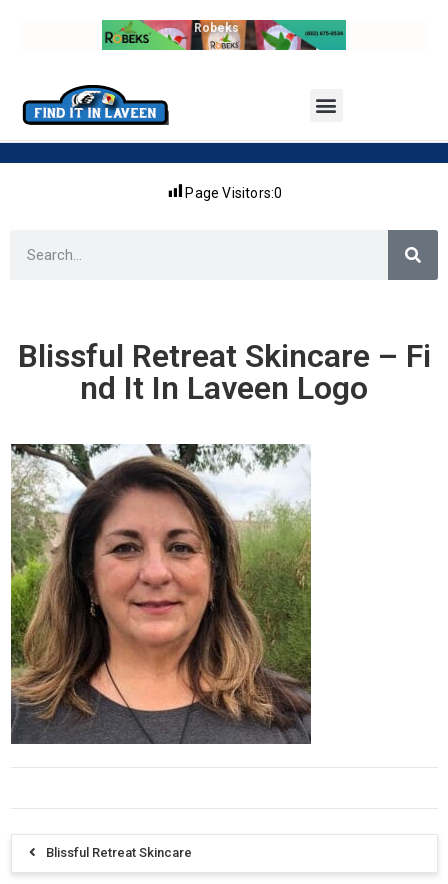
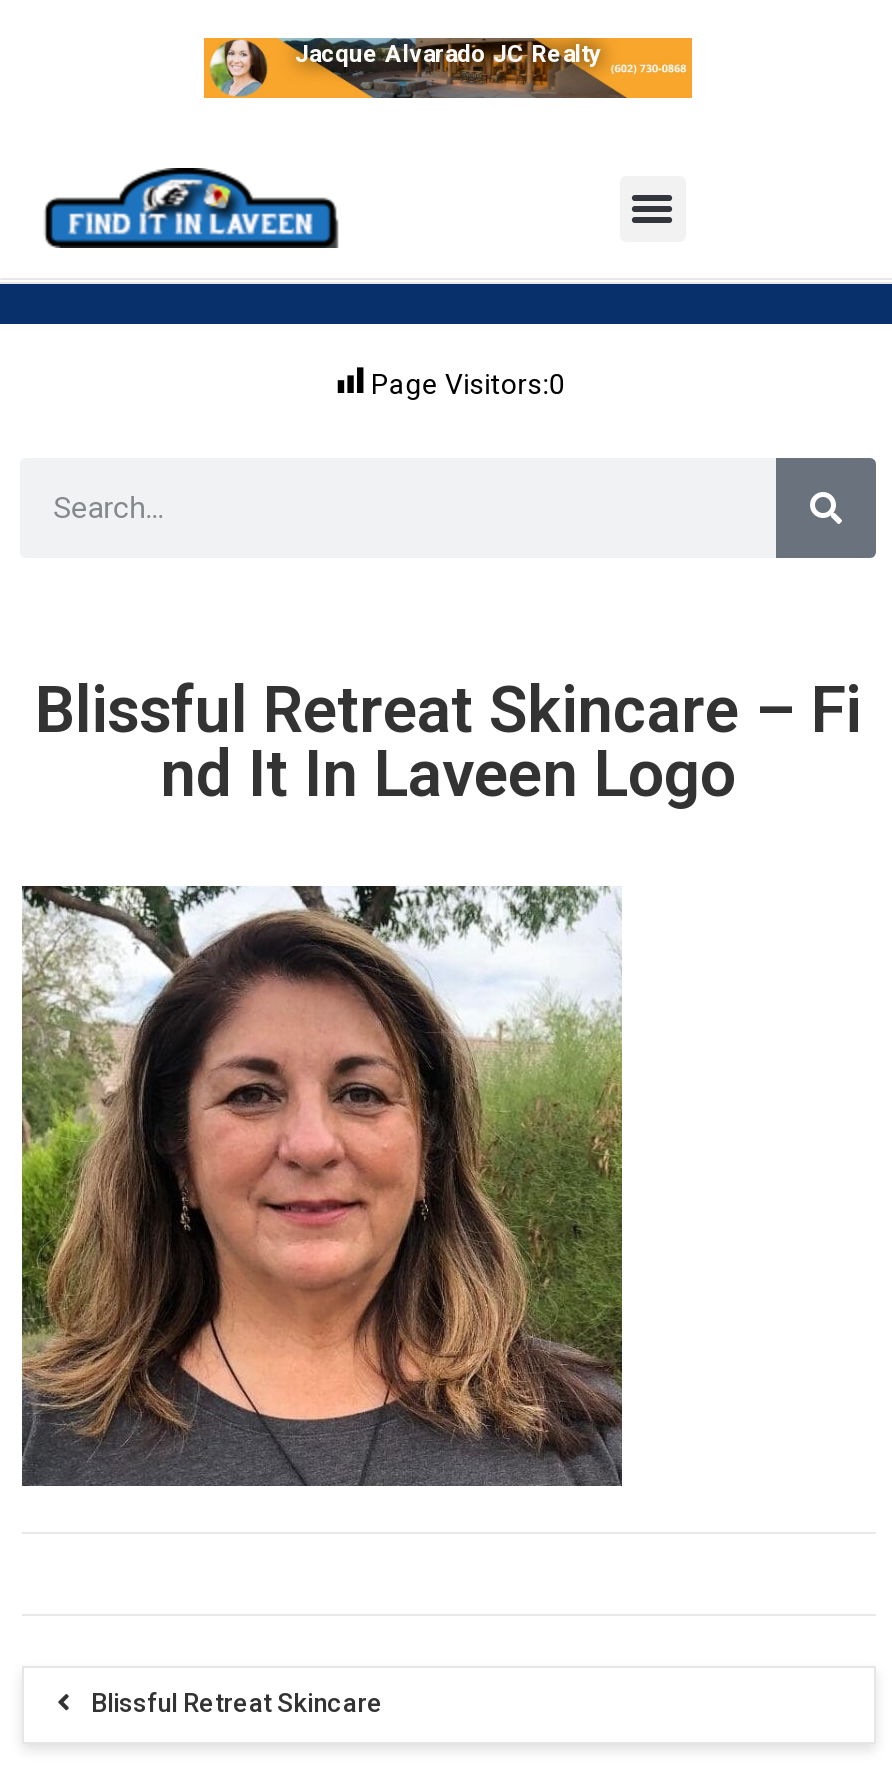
- Robeks
+ Jacque Alvarado JC Realty
